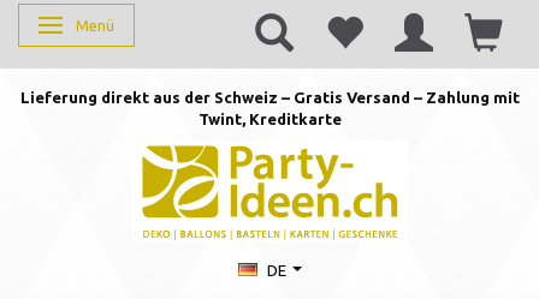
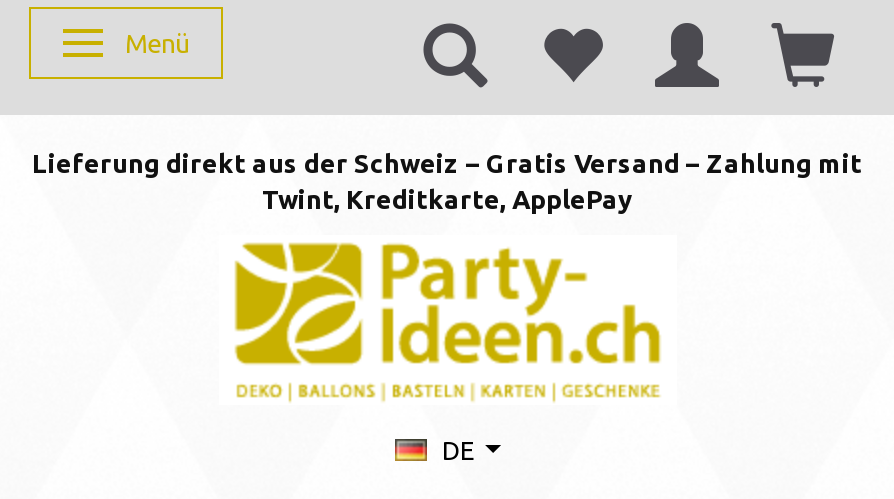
- Twint, Kreditkarte
+ Twint, Kreditkarte, ApplePay
